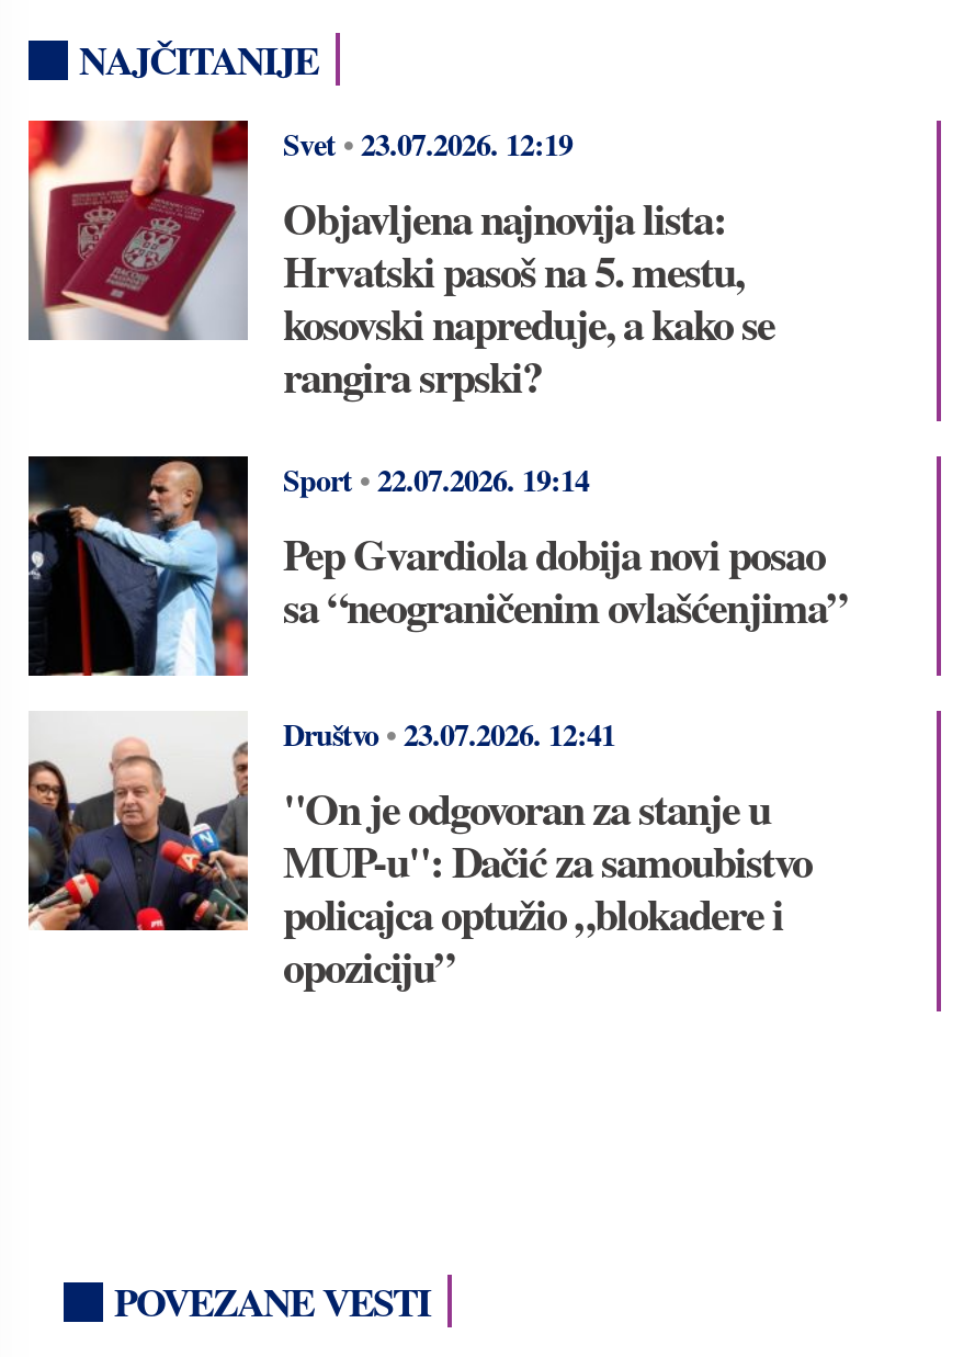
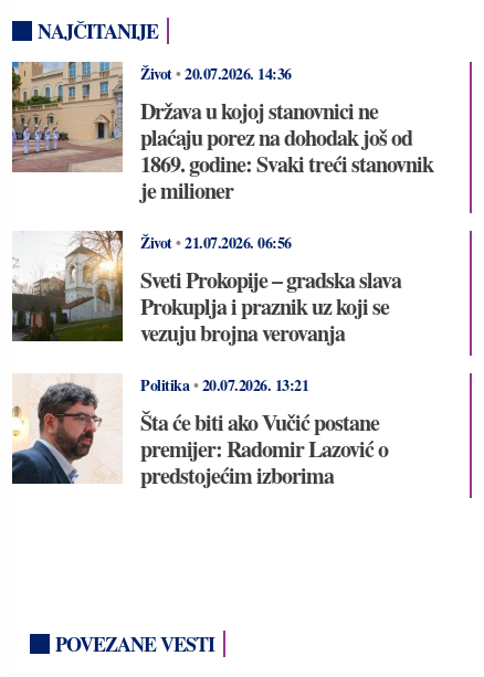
- [image]
- Svet •23.07.2026. 12:19
- Objavljena najnovija lista:
- Hrvatski pasoš na 5. mestu,
- kosovski napreduje, a kako se
- rangira srpski?
+ [image]
+ Život •20.07.2026. 14:36
+ Država u kojoj stanovnici ne
+ plaćaju porez na dohodak još od
+ 1869. godine: Svaki treći stanovnik
+ je milioner

- [image]
- Sport •22.07.2026. 19:14
- Pep Gvardiola dobija novi posao
- sa “neograničenim ovlašćenjima”
+ [image]
+ Život • 21.07.2026. 06:56
+ Sveti Prokopije – gradska slava
+ Prokuplja i praznik uz koji se
+ vezuju brojna verovanja

- [image]
- Društvo •23.07.2026. 12:41
- "On je odgovoran za stanje u
- MUP-u": Dačić za samoubistvo
- policajca optužio „blokadere i
- opoziciju”
+ [image]
+ Politika • 20.07.2026. 13:21
+ Šta će biti ako Vučić postane
+ premijer: Radomir Lazović o
+ predstojećim izborima
